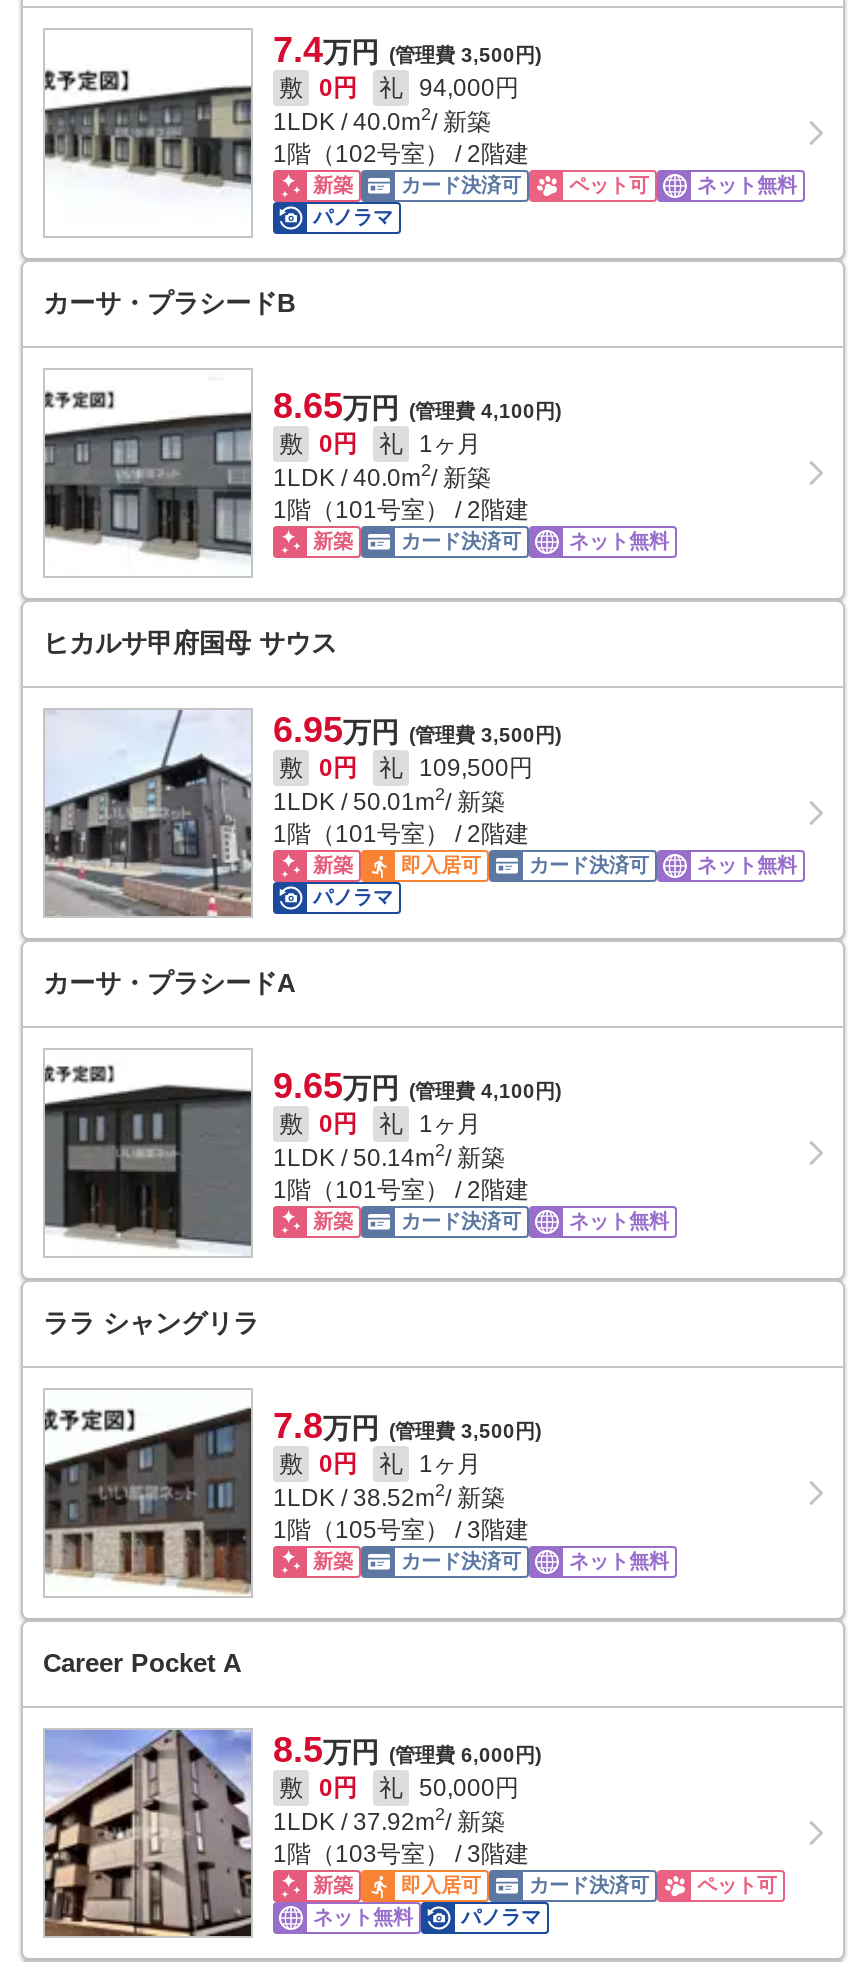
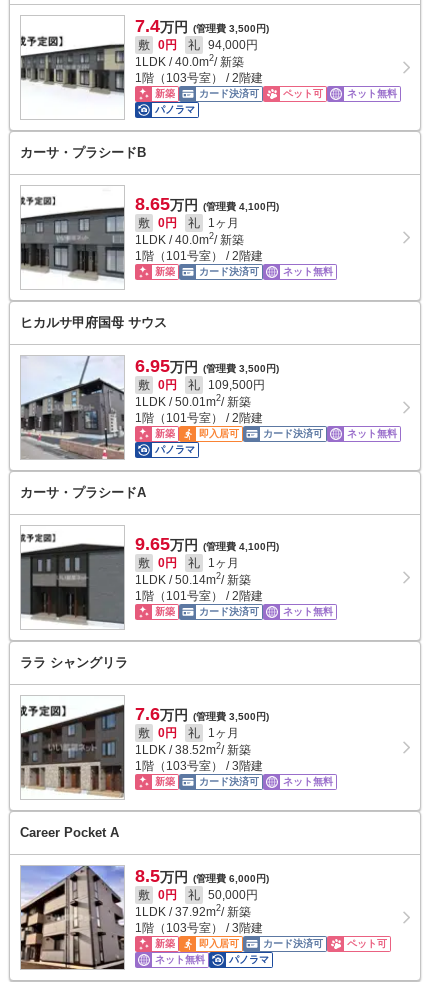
- 1階（102号室） / 2階建
+ 1階（103号室） / 2階建

- 7.8万円 (管理費 3,500円)
+ 7.6万円 (管理費 3,500円)

- 1階（105号室） / 3階建
+ 1階（103号室） / 3階建
